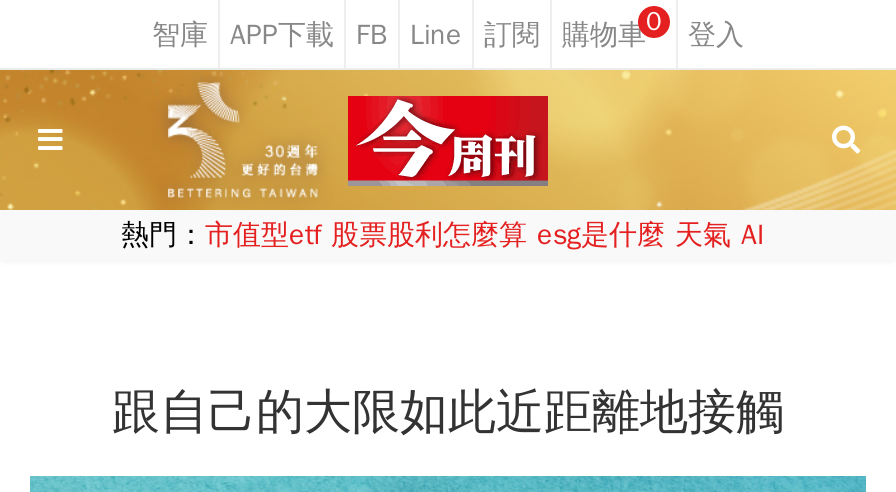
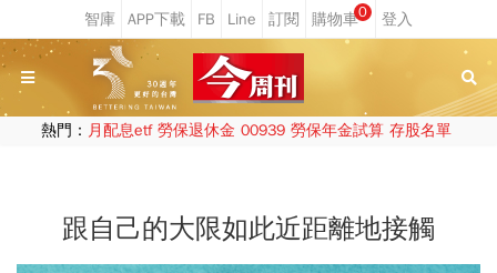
- 熱門：市值型etf 股票股利怎麼算 esg是什麼 天氣 AI
+ 熱門：月配息etf 勞保退休金 00939 勞保年金試算 存股名單
